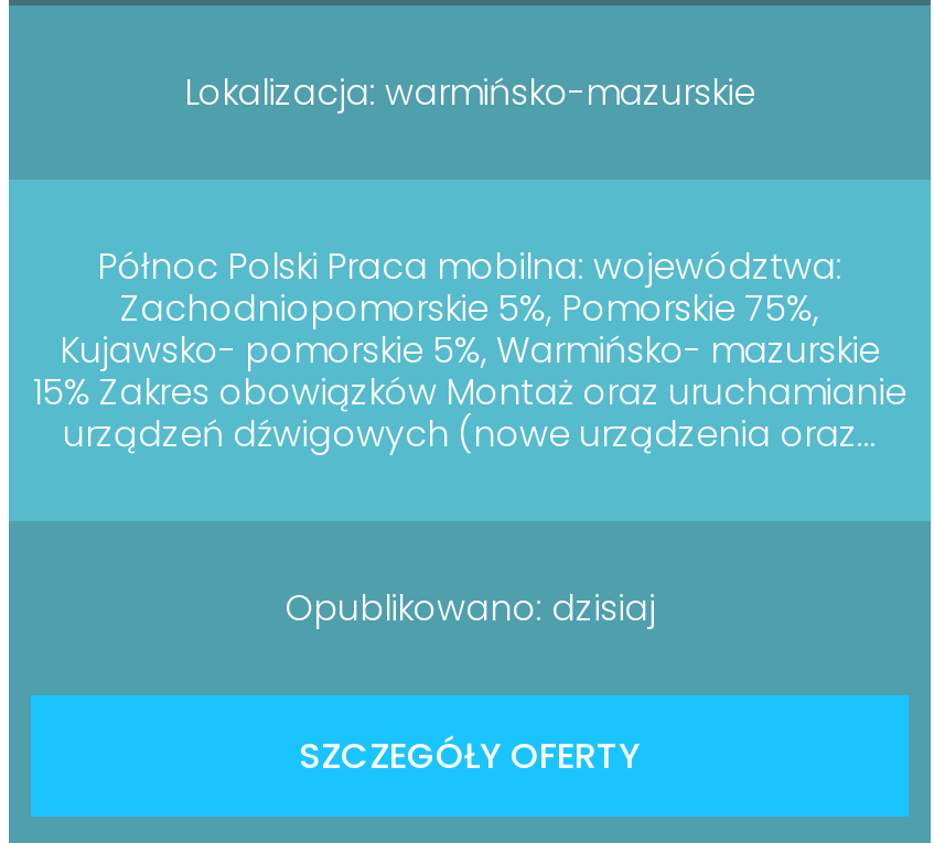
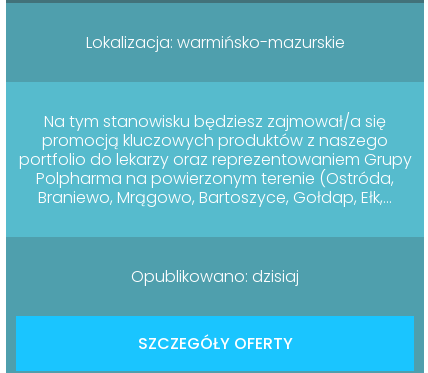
- Północ Polski Praca mobilna: województwa:
- Zachodniopomorskie 5%, Pomorskie 75%,
- Kujawsko- pomorskie 5%, Warmińsko- mazurskie
- 15% Zakres obowiązków Montaż oraz uruchamianie
- urządzeń dźwigowych (nowe urządzenia oraz...
+ Na tym stanowisku będziesz zajmował/a się
+ promocją kluczowych produktów z naszego
+ portfolio do lekarzy oraz reprezentowaniem Grupy
+ Polpharma na powierzonym terenie (Ostróda,
+ Braniewo, Mrągowo, Bartoszyce, Gołdap, Ełk,...
